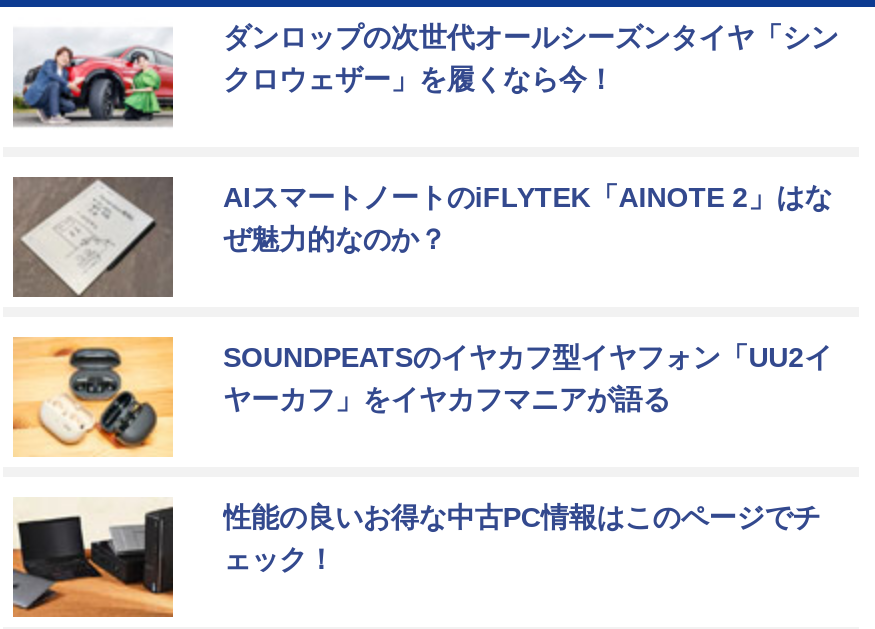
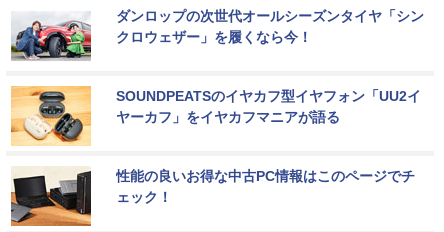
- [image]
- AIスマートノートのiFLYTEK「AINOTE 2」はな
- ぜ魅力的なのか？
